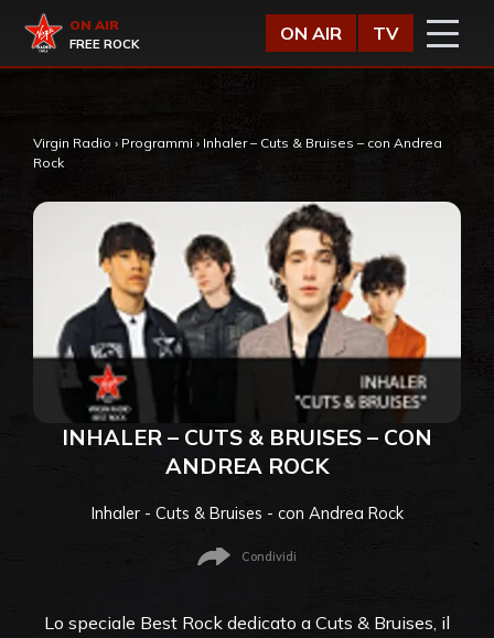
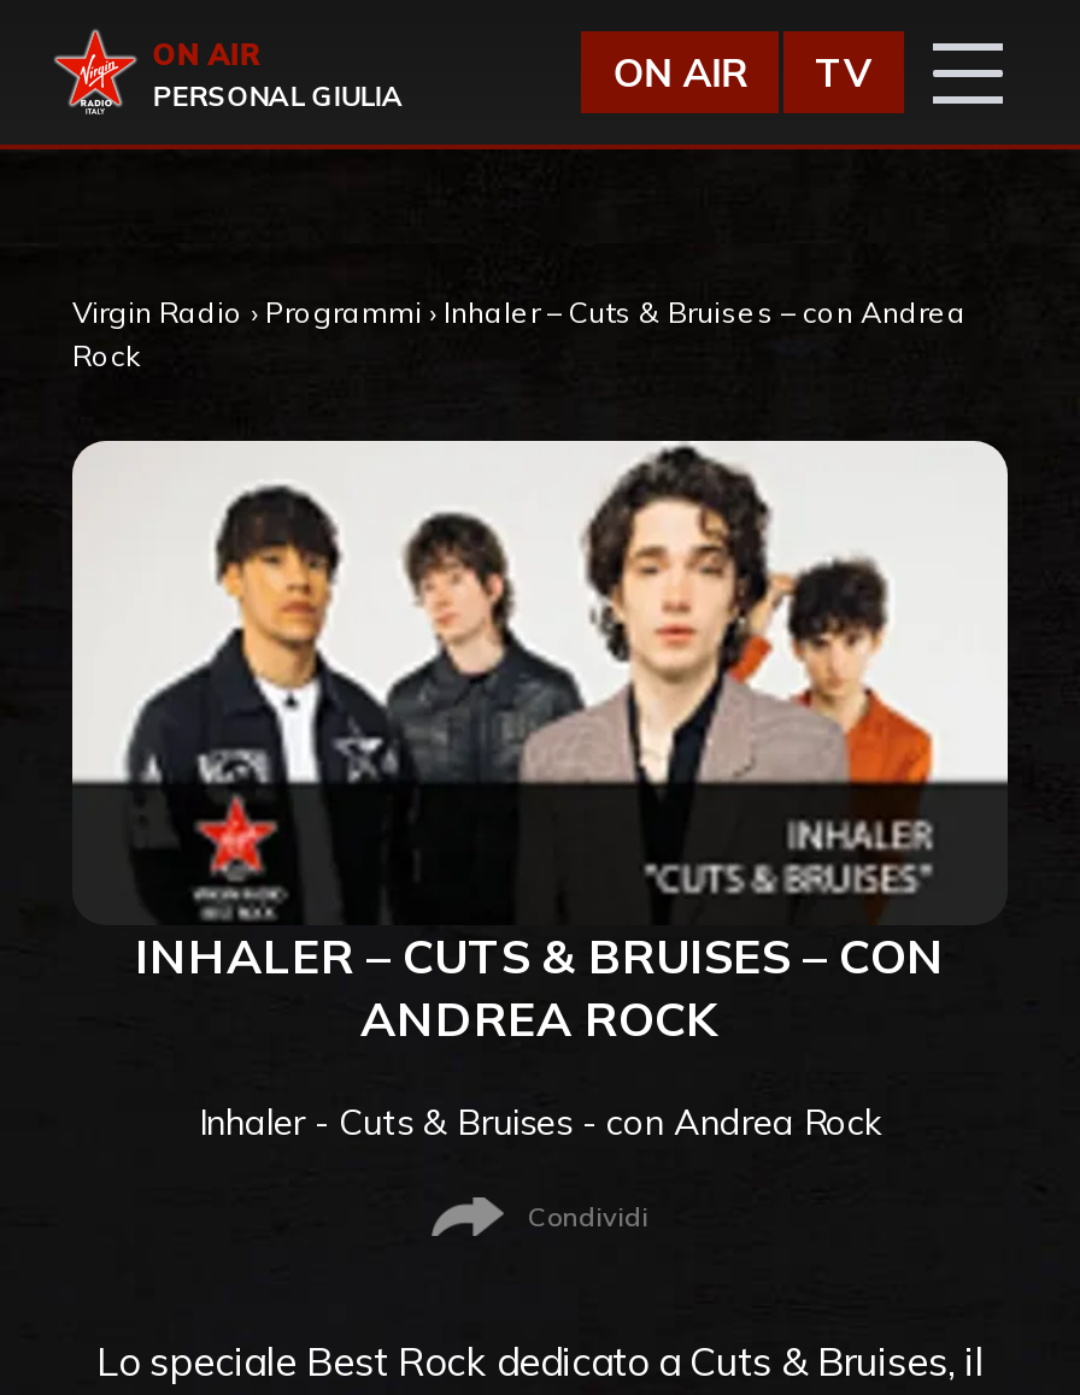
- FREE ROCK
+ PERSONAL GIULIA
